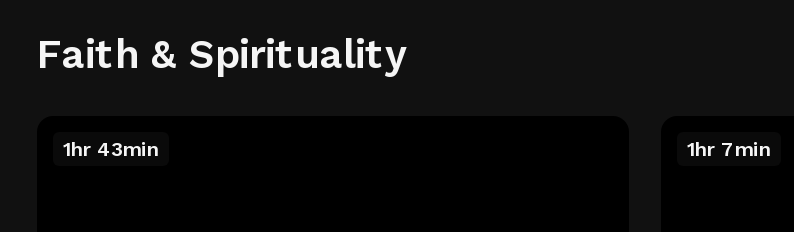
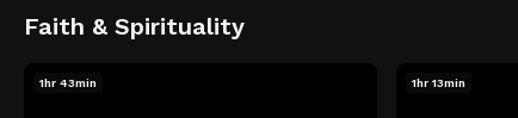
- 1hr 7min
+ 1hr 13min
